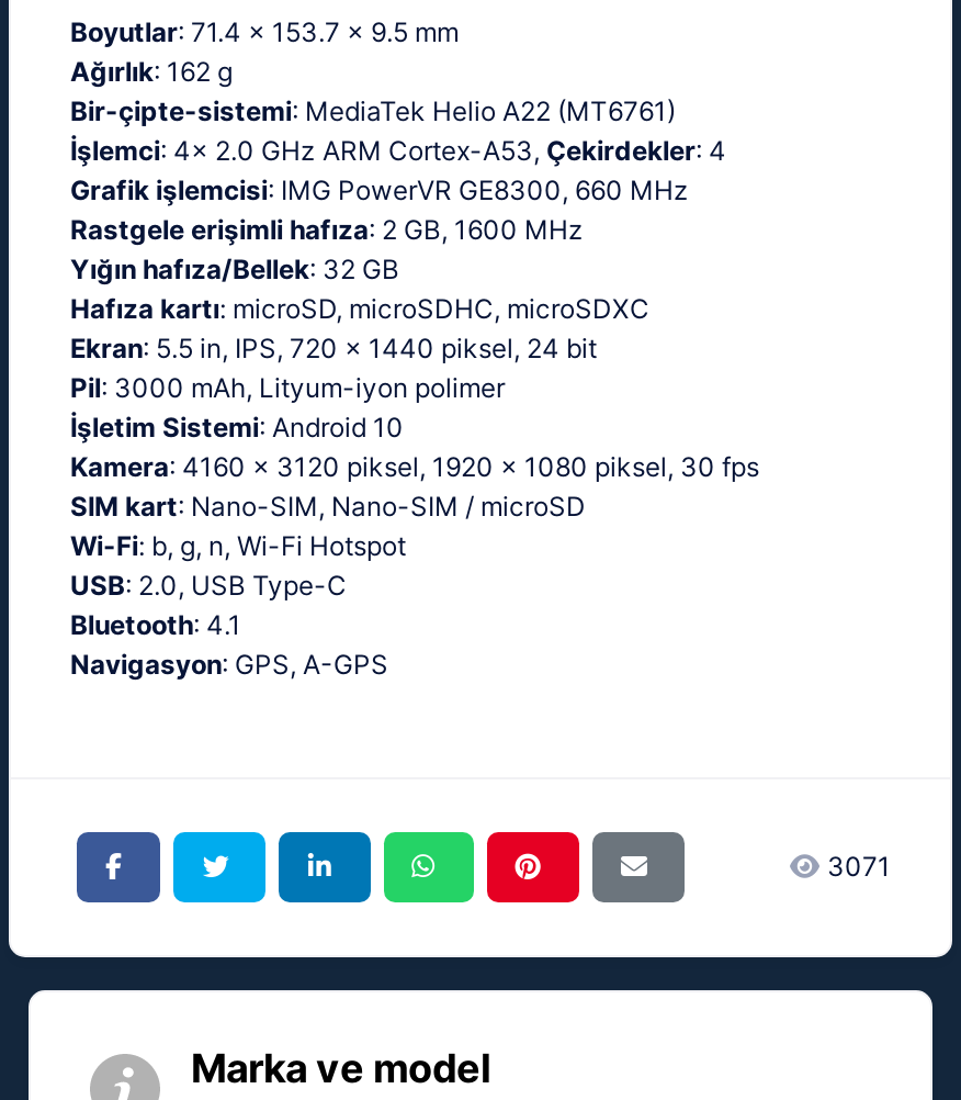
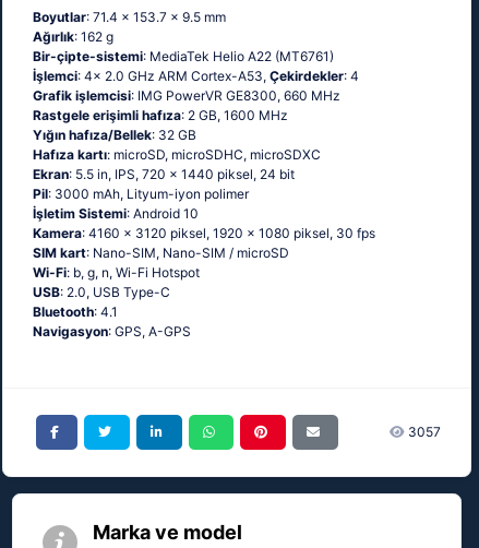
- 3071
+ 3057
